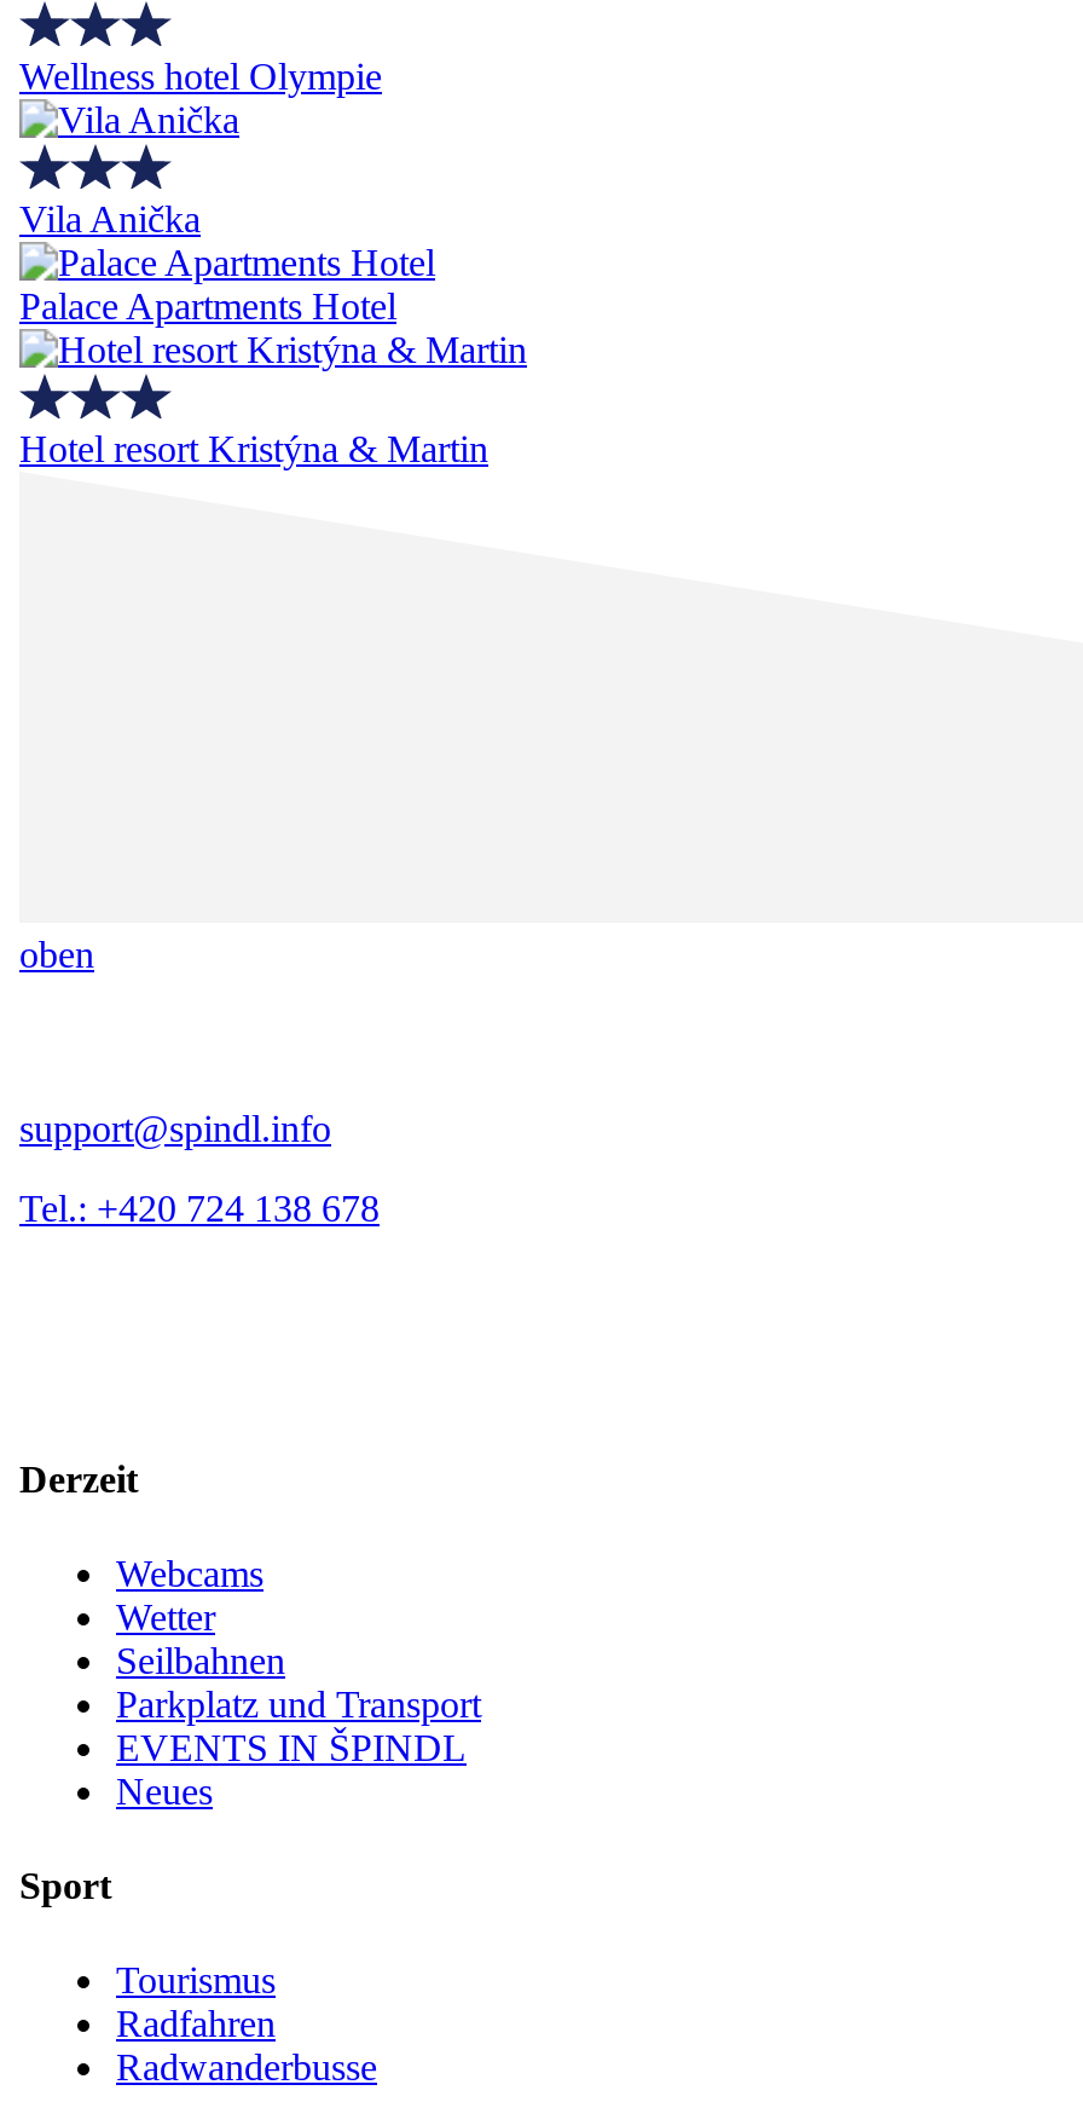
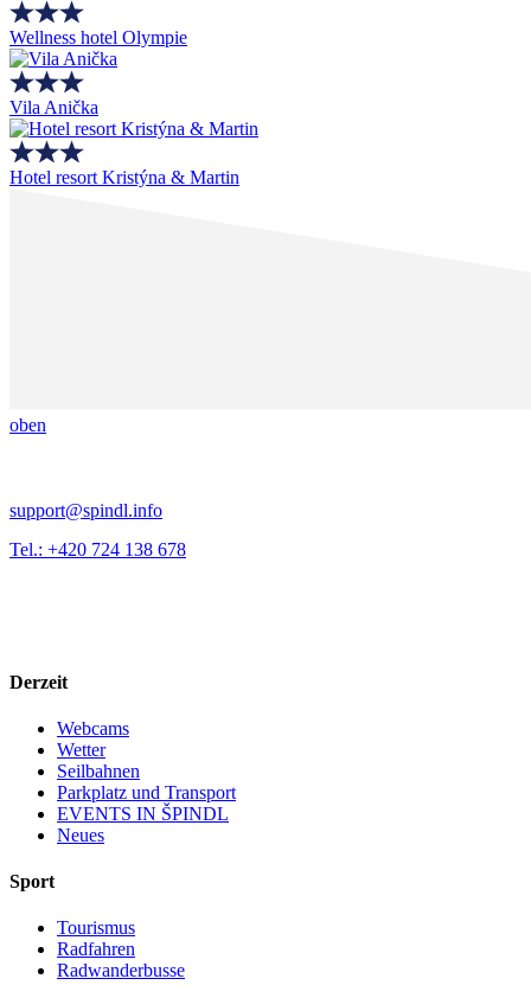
- Palace Apartments Hotel
